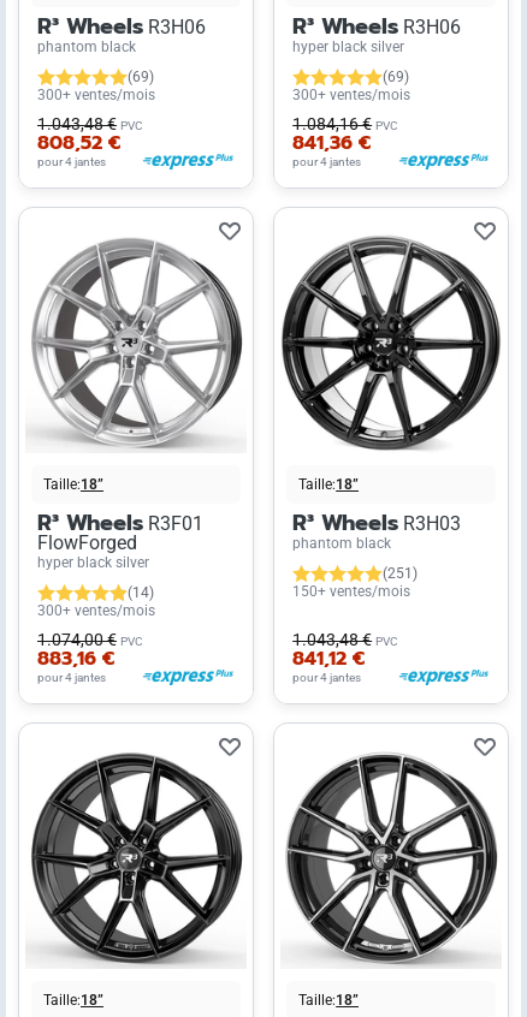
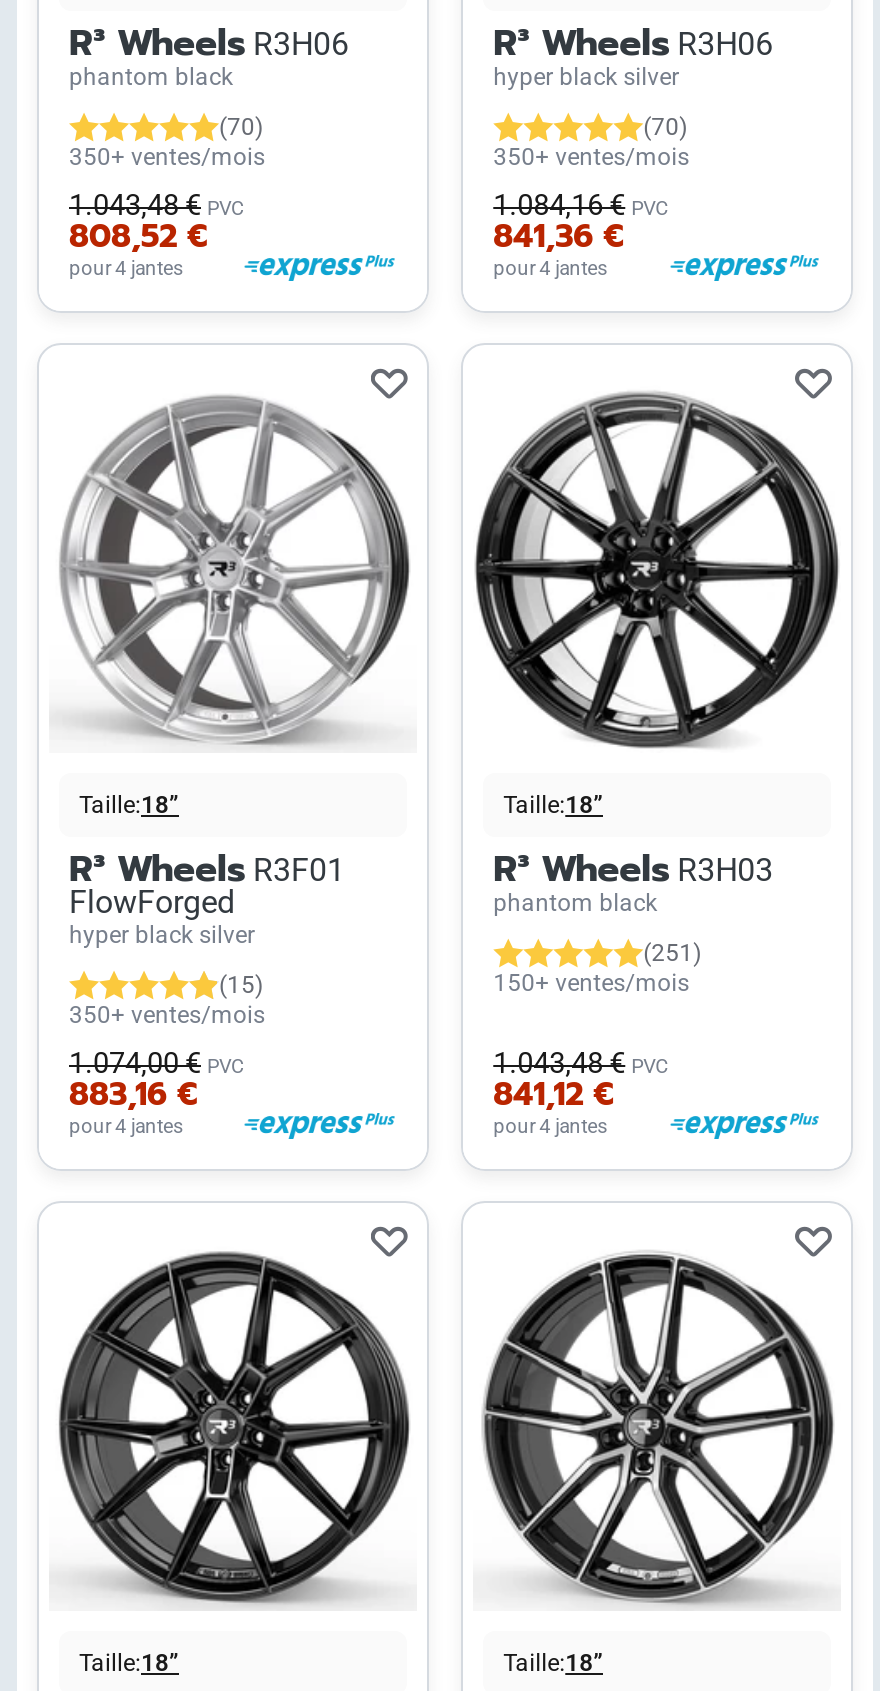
- (69)
+ (70)

- (69)
+ (70)

- 300+ ventes/mois
+ 350+ ventes/mois

- 300+ ventes/mois
+ 350+ ventes/mois

- (14)
+ (15)

- 300+ ventes/mois
+ 350+ ventes/mois
